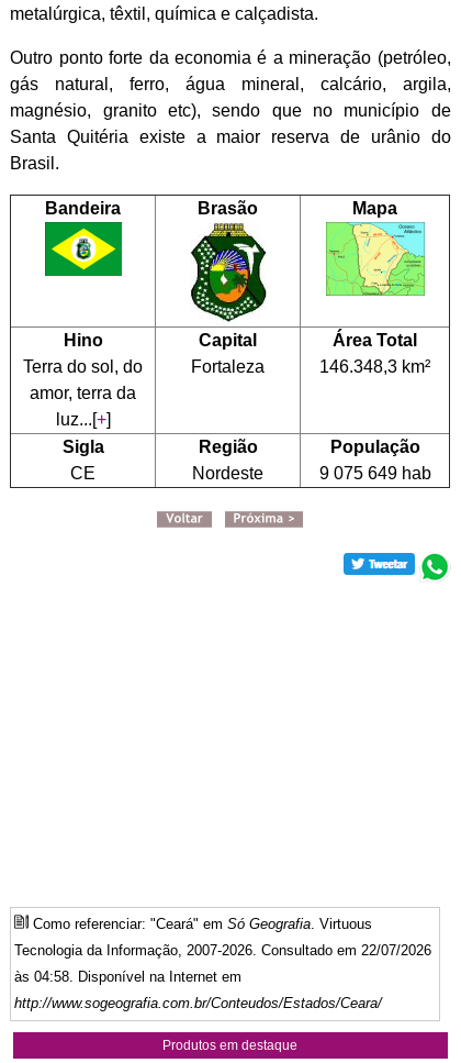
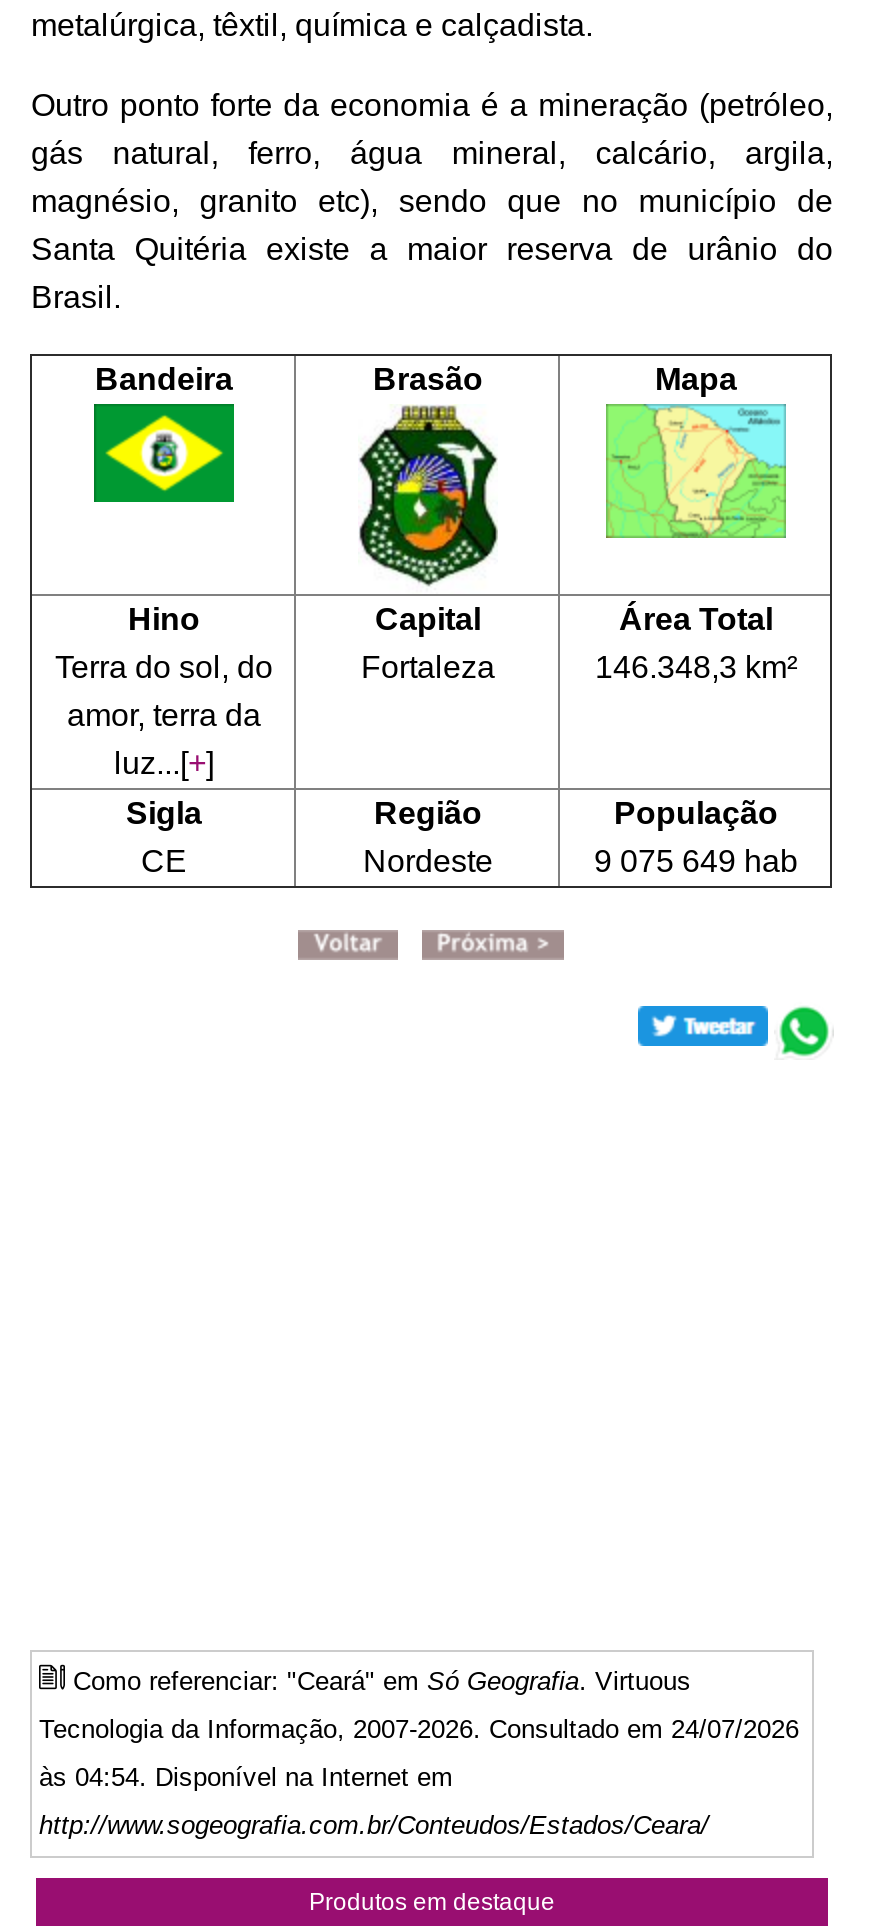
- Tecnologia da Informação, 2007-2026. Consultado em 22/07/2026
+ Tecnologia da Informação, 2007-2026. Consultado em 24/07/2026

- às 04:58. Disponível na Internet em
+ às 04:54. Disponível na Internet em
